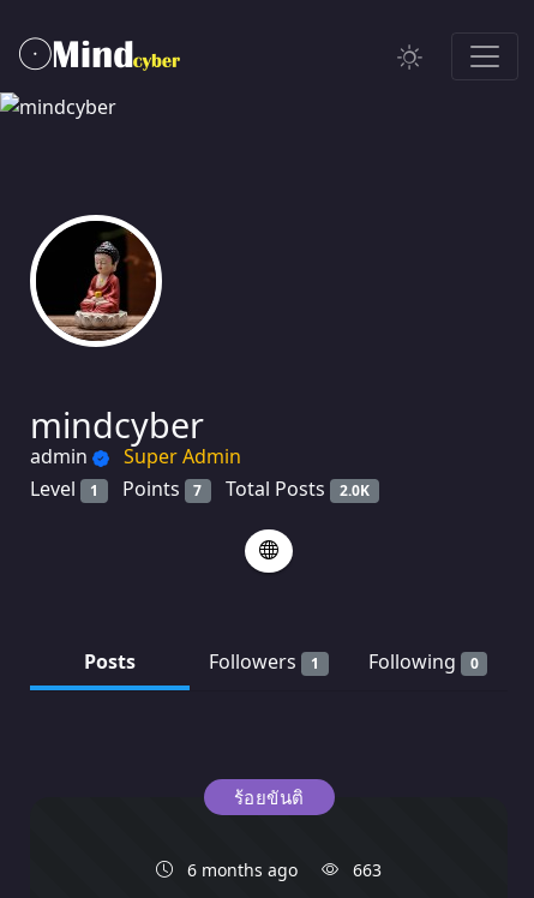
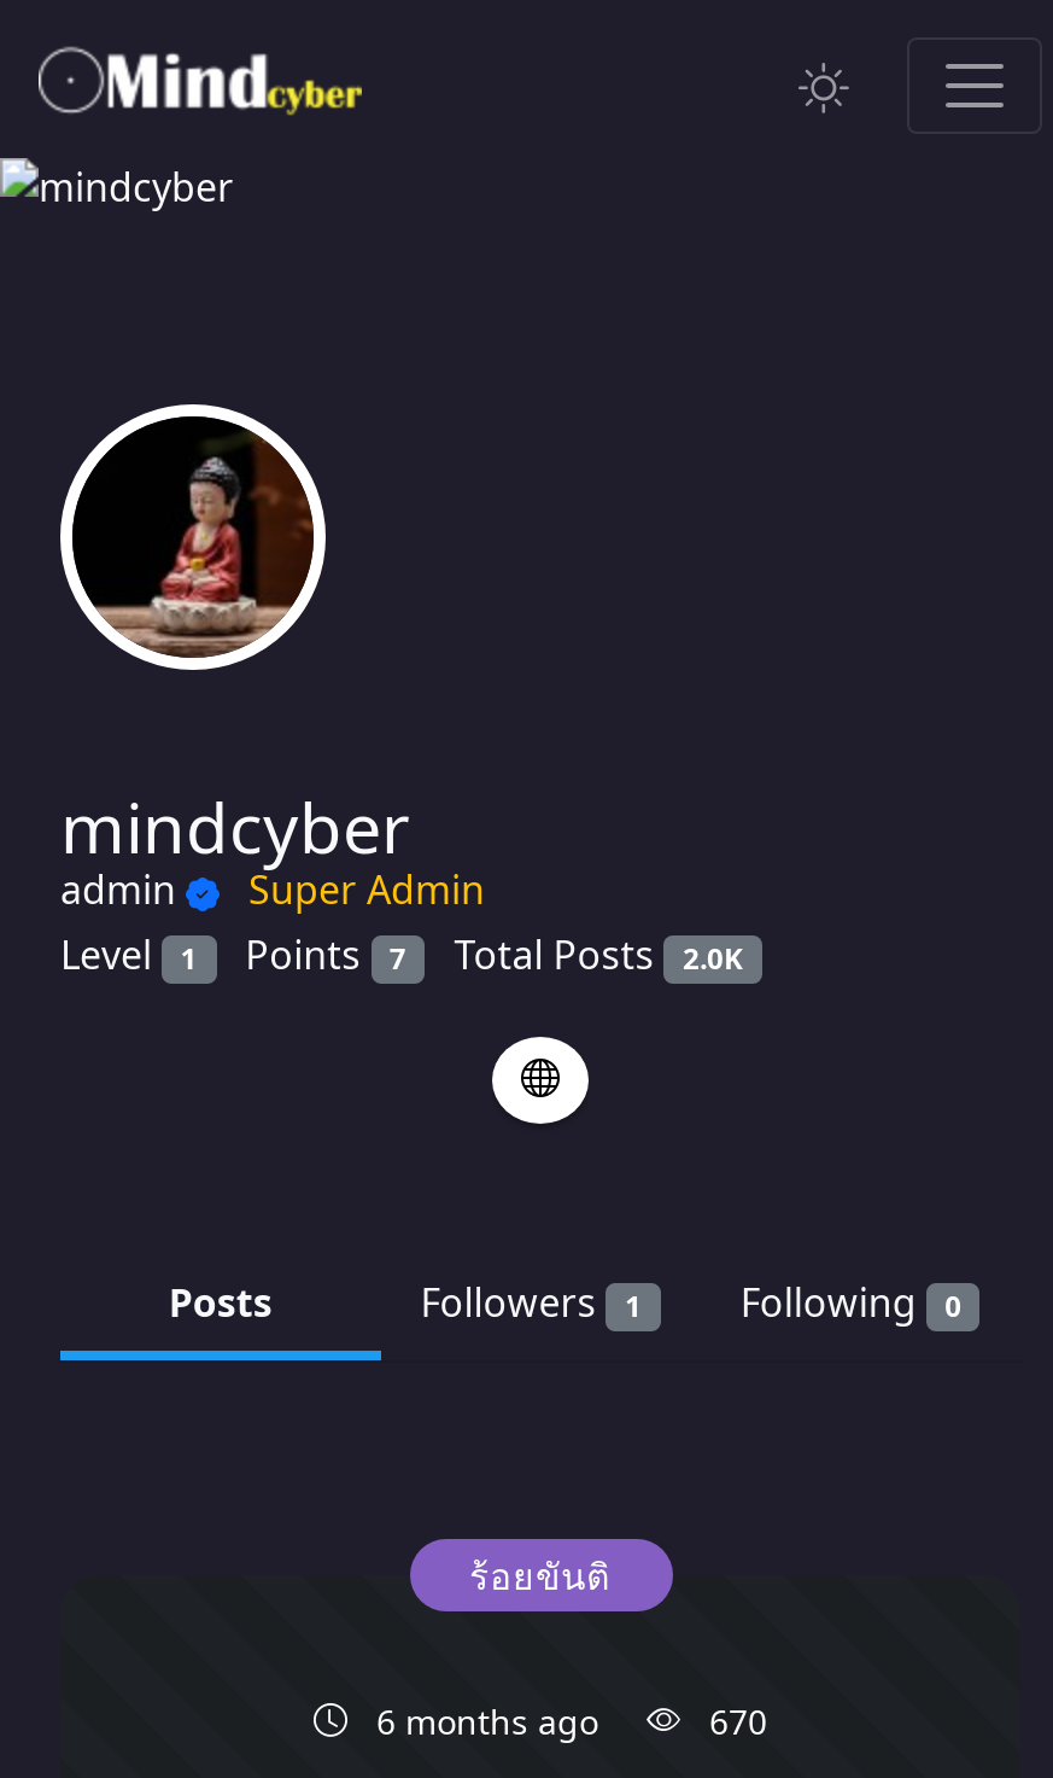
- 663
+ 670
